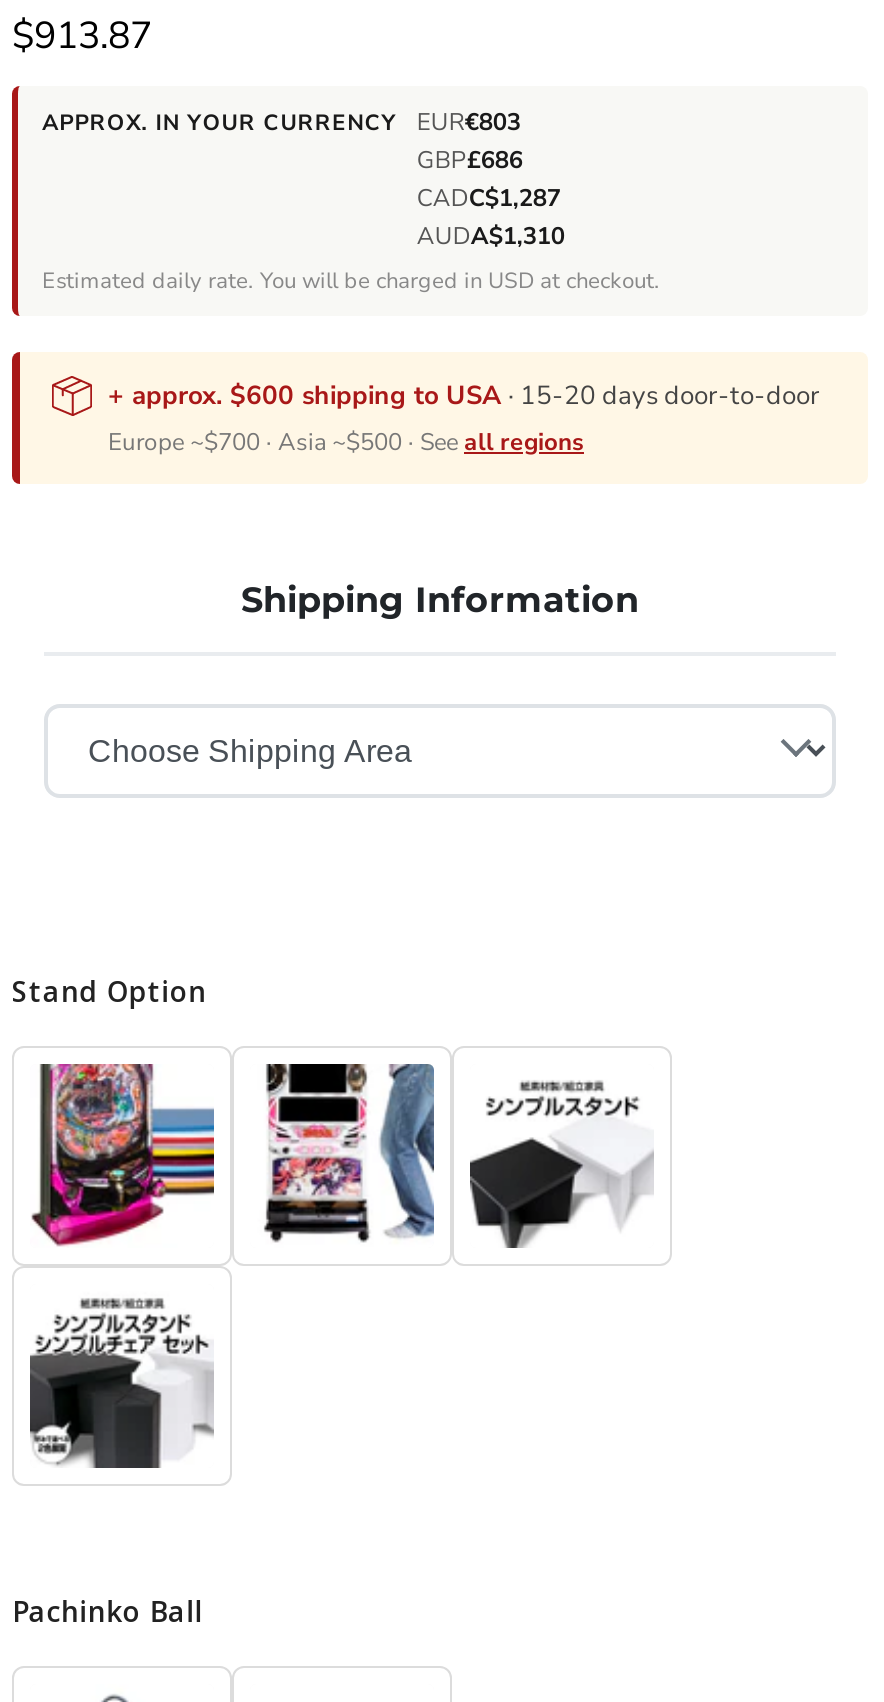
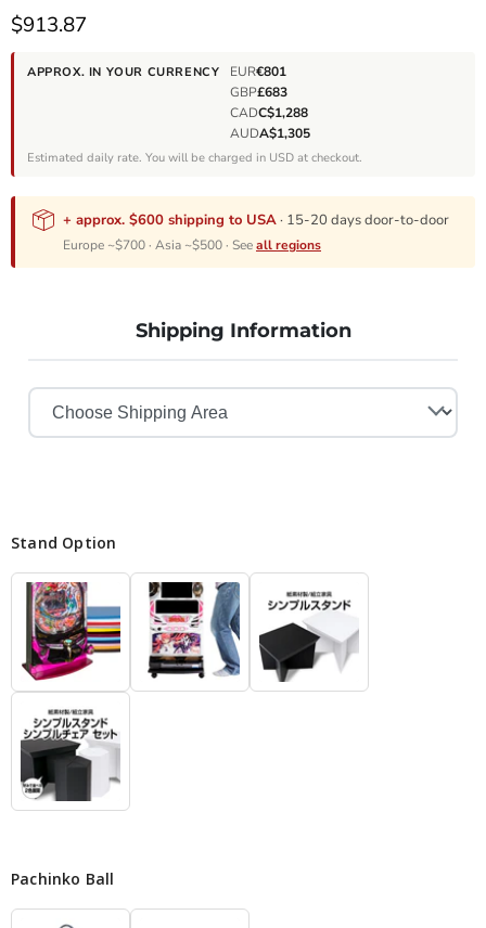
- APPROX. IN YOUR CURRENCY EUR€803
+ APPROX. IN YOUR CURRENCY EUR€801

- GBP£686
+ GBP£683

- CADC$1,287
+ CADC$1,288

- AUDA$1,310
+ AUDA$1,305
